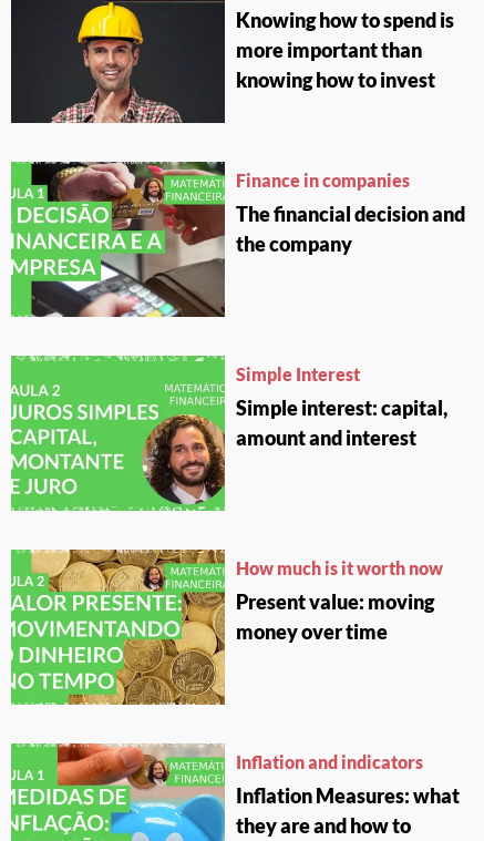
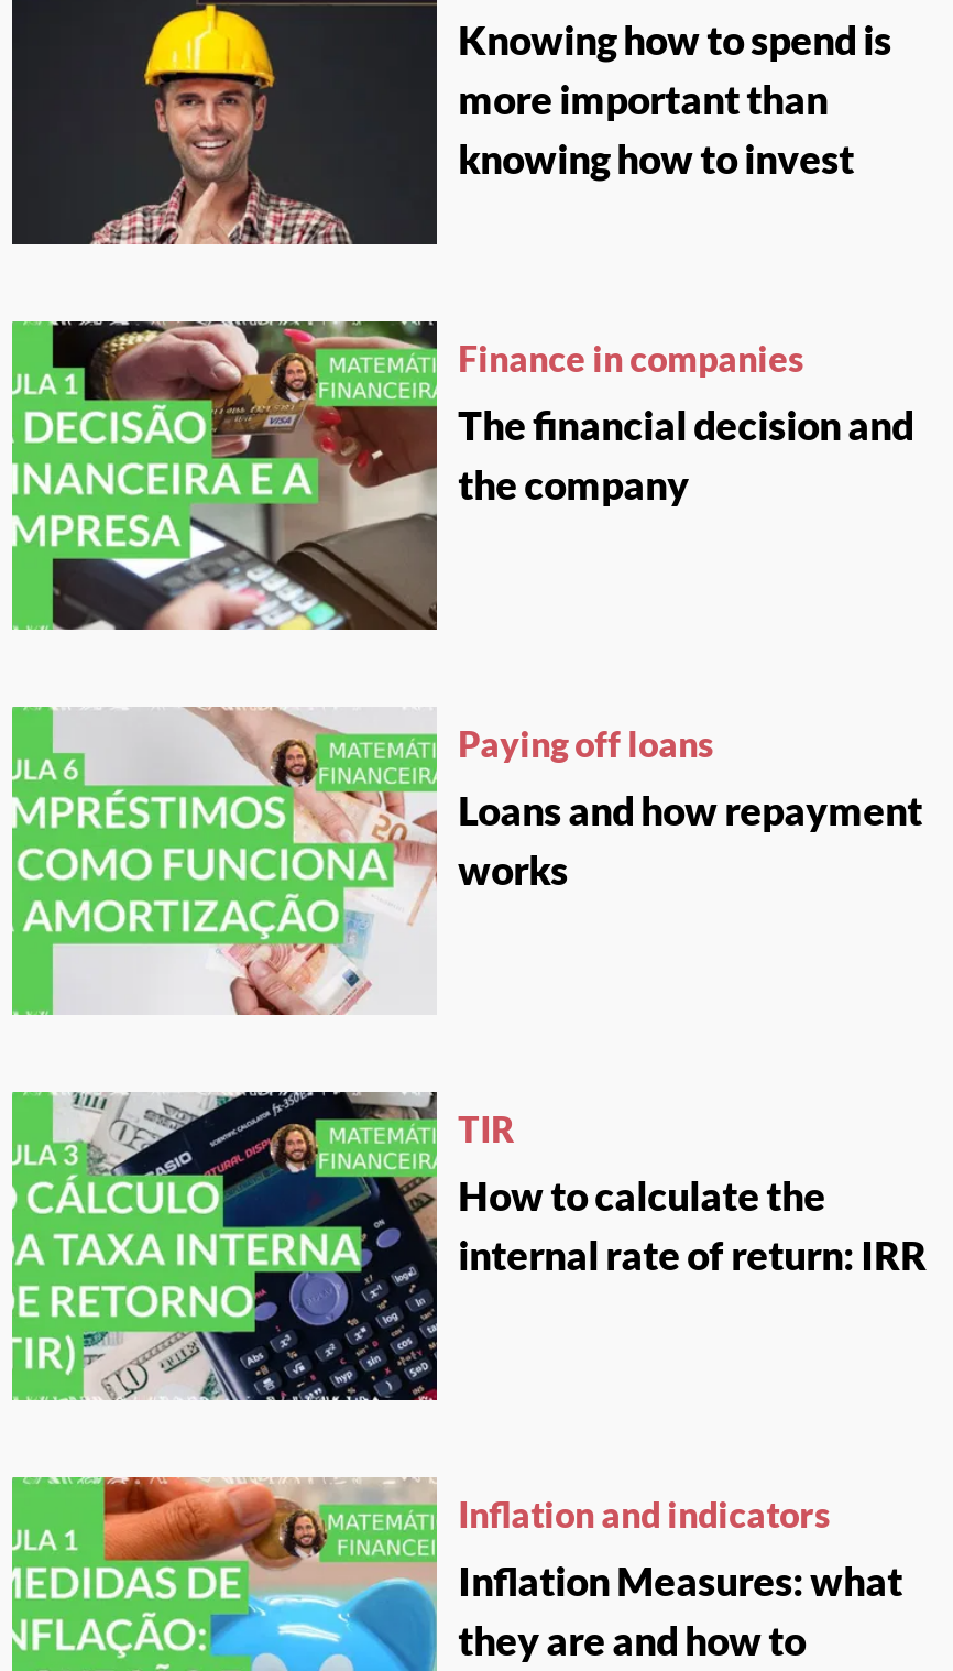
- [image]
- Simple Interest
+ [image]
+ Paying off loans

- Simple interest: capital,
- amount and interest
+ Loans and how repayment
+ works

- [image]
- How much is it worth now
+ [image]
+ TIR

- Present value: moving
- money over time
+ How to calculate the
+ internal rate of return: IRR
